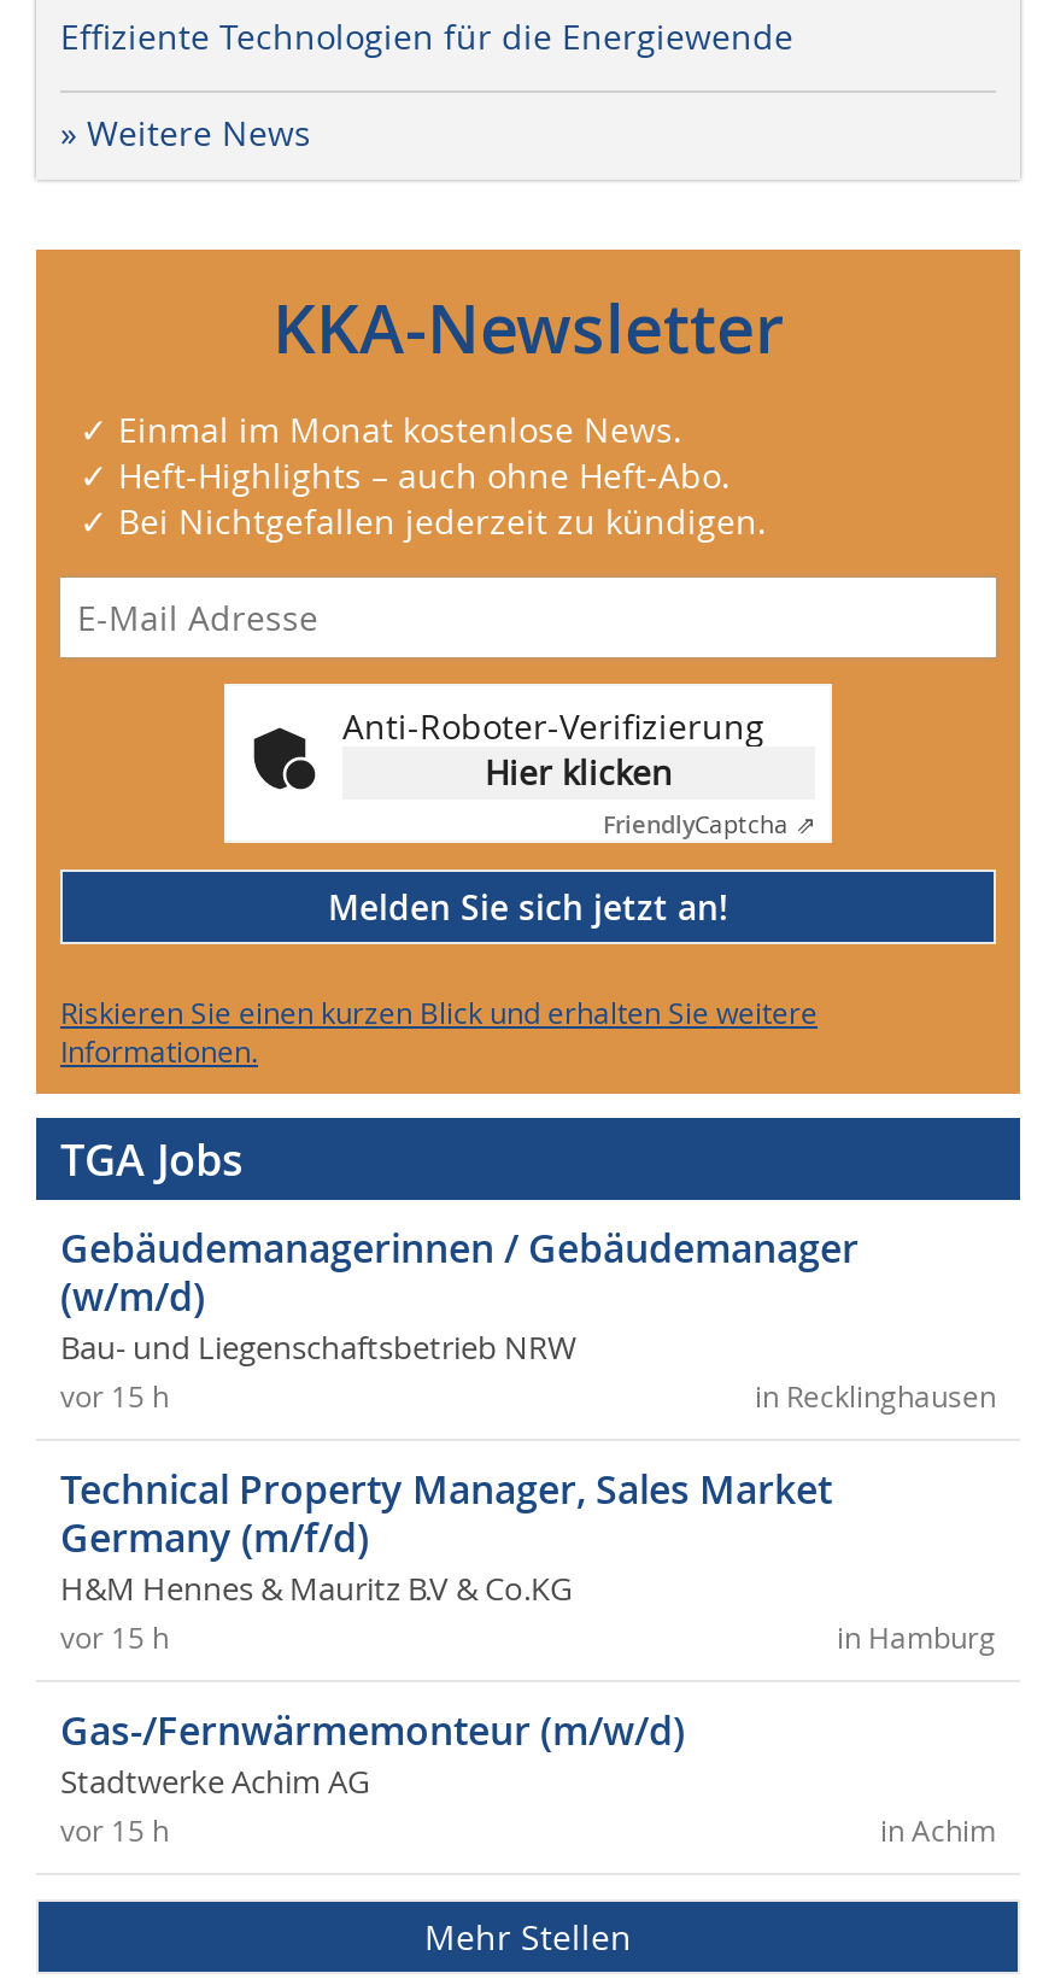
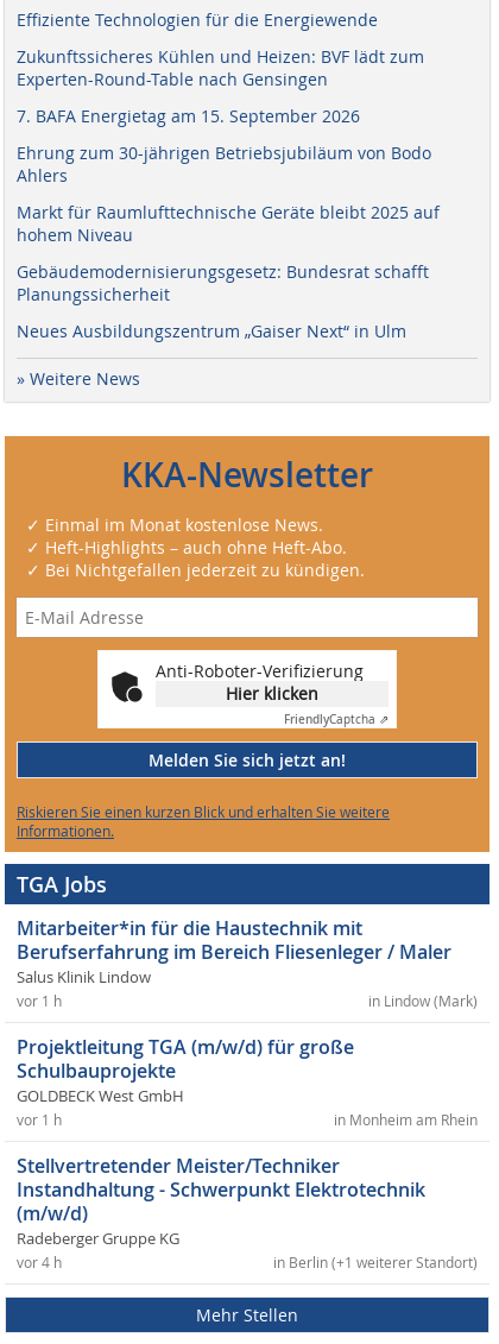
+ Zukunftssicheres Kühlen und Heizen: BVF lädt zum
+ Experten-Round-Table nach Gensingen
+ 7. BAFA Energietag am 15. September 2026
+ Ehrung zum 30-jährigen Betriebsjubiläum von Bodo
+ Ahlers
+ Markt für Raumlufttechnische Geräte bleibt 2025 auf
+ hohem Niveau
+ Gebäudemodernisierungsgesetz: Bundesrat schafft
+ Planungssicherheit
+ Neues Ausbildungszentrum „Gaiser Next“ in Ulm

- Gebäudemanagerinnen / Gebäudemanager
- (w/m/d)
- Bau- und Liegenschaftsbetrieb NRW
- in Recklinghausen
- vor 15 h
+ Mitarbeiter*in für die Haustechnik mit
+ Berufserfahrung im Bereich Fliesenleger / Maler
+ Salus Klinik Lindow
+ in Lindow (Mark)
+ vor 1 h

- Technical Property Manager, Sales Market
- Germany (m/f/d)
- H&M Hennes & Mauritz B.V & Co.KG
- in Hamburg
- vor 15 h
+ Projektleitung TGA (m/w/d) für große
+ Schulbauprojekte
+ GOLDBECK West GmbH
+ in Monheim am Rhein
+ vor 1 h

- Gas-/Fernwärmemonteur (m/w/d)
- Stadtwerke Achim AG
- in Achim
- vor 15 h
+ Stellvertretender Meister/Techniker
+ Instandhaltung - Schwerpunkt Elektrotechnik
+ (m/w/d)
+ Radeberger Gruppe KG
+ in Berlin (+1 weiterer Standort)
+ vor 4 h
